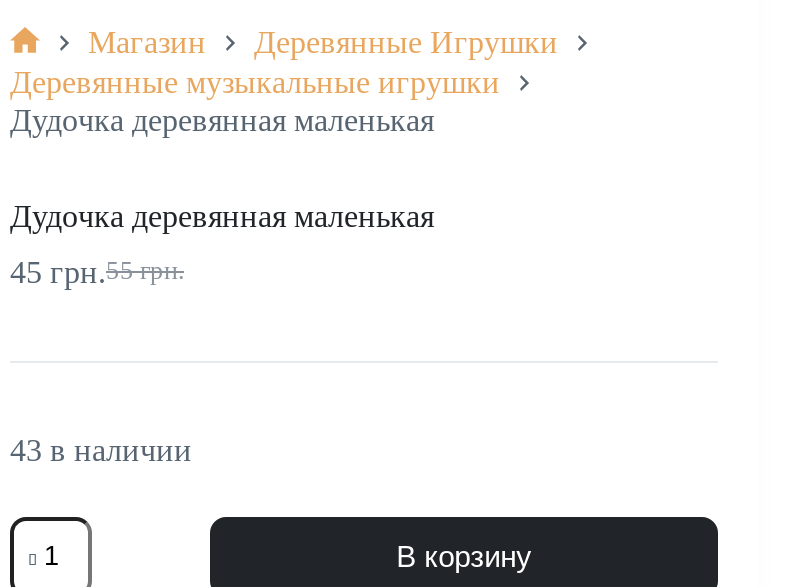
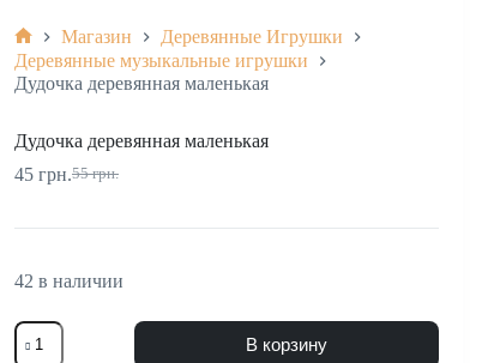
- 43 в наличии
+ 42 в наличии
